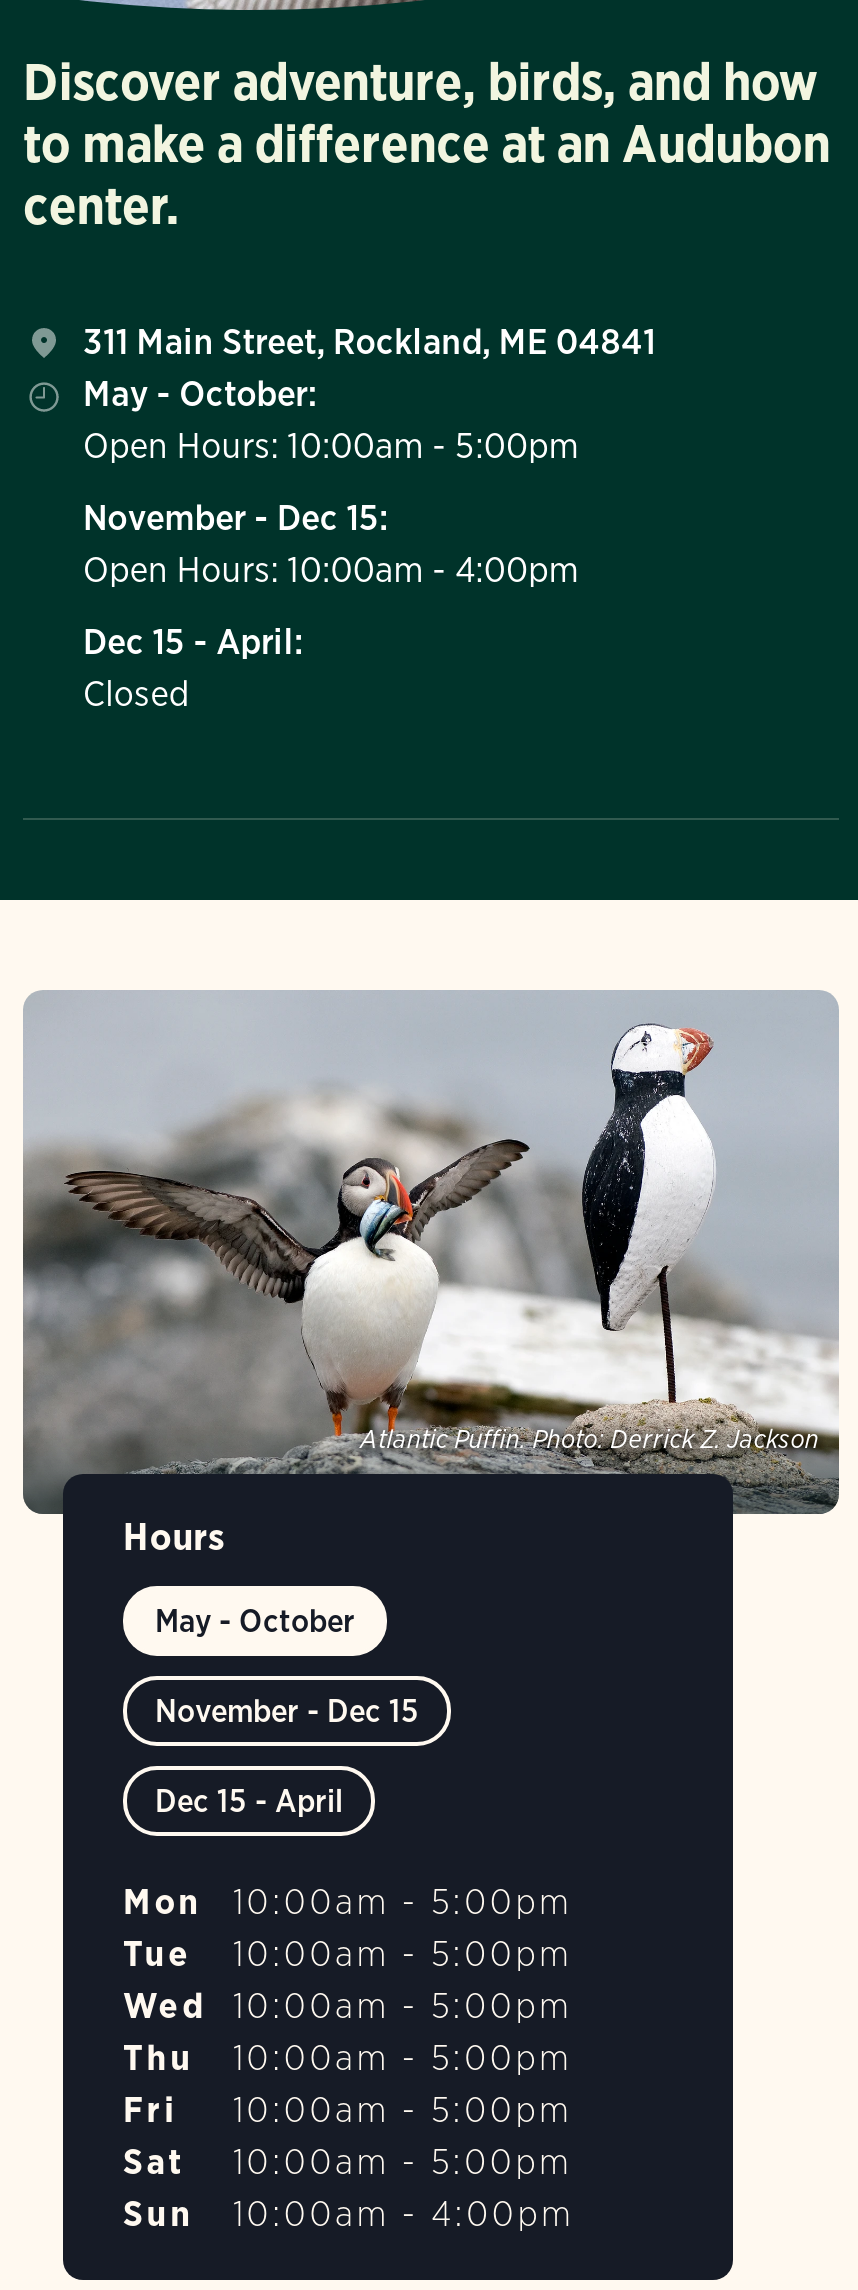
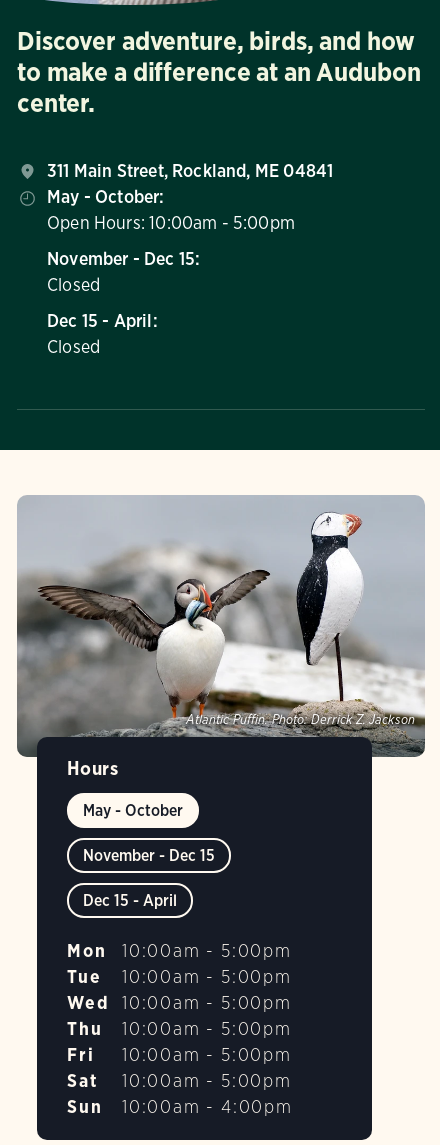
- Open Hours: 10:00am - 4:00pm
+ Closed
